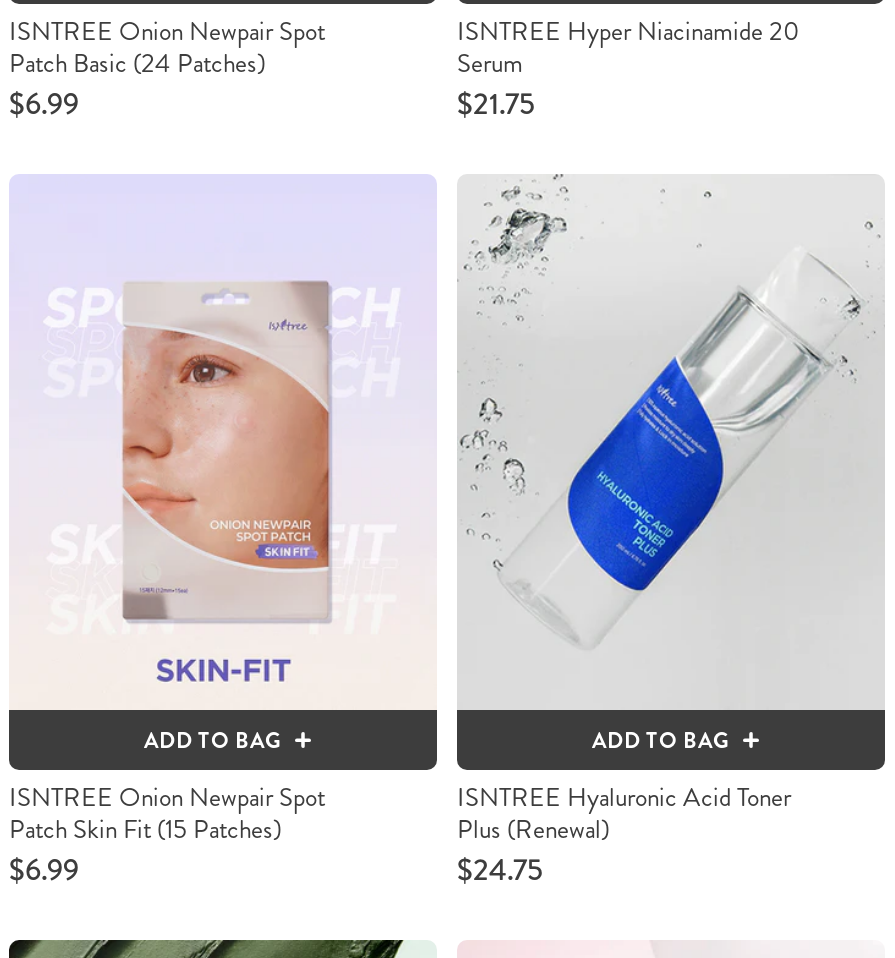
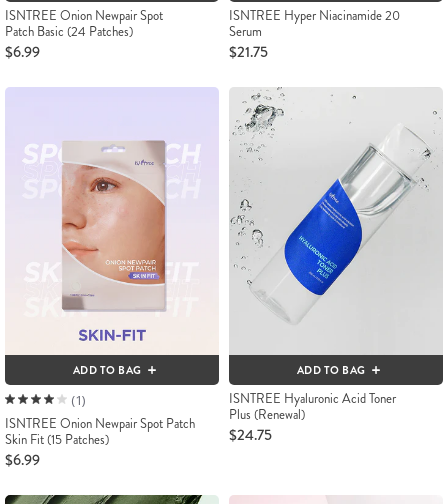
- ISNTREE Onion Newpair Spot
- Patch Skin Fit (15 Patches)
+ (1)
+ ISNTREE Onion Newpair Spot Patch
+ Skin Fit (15 Patches)
